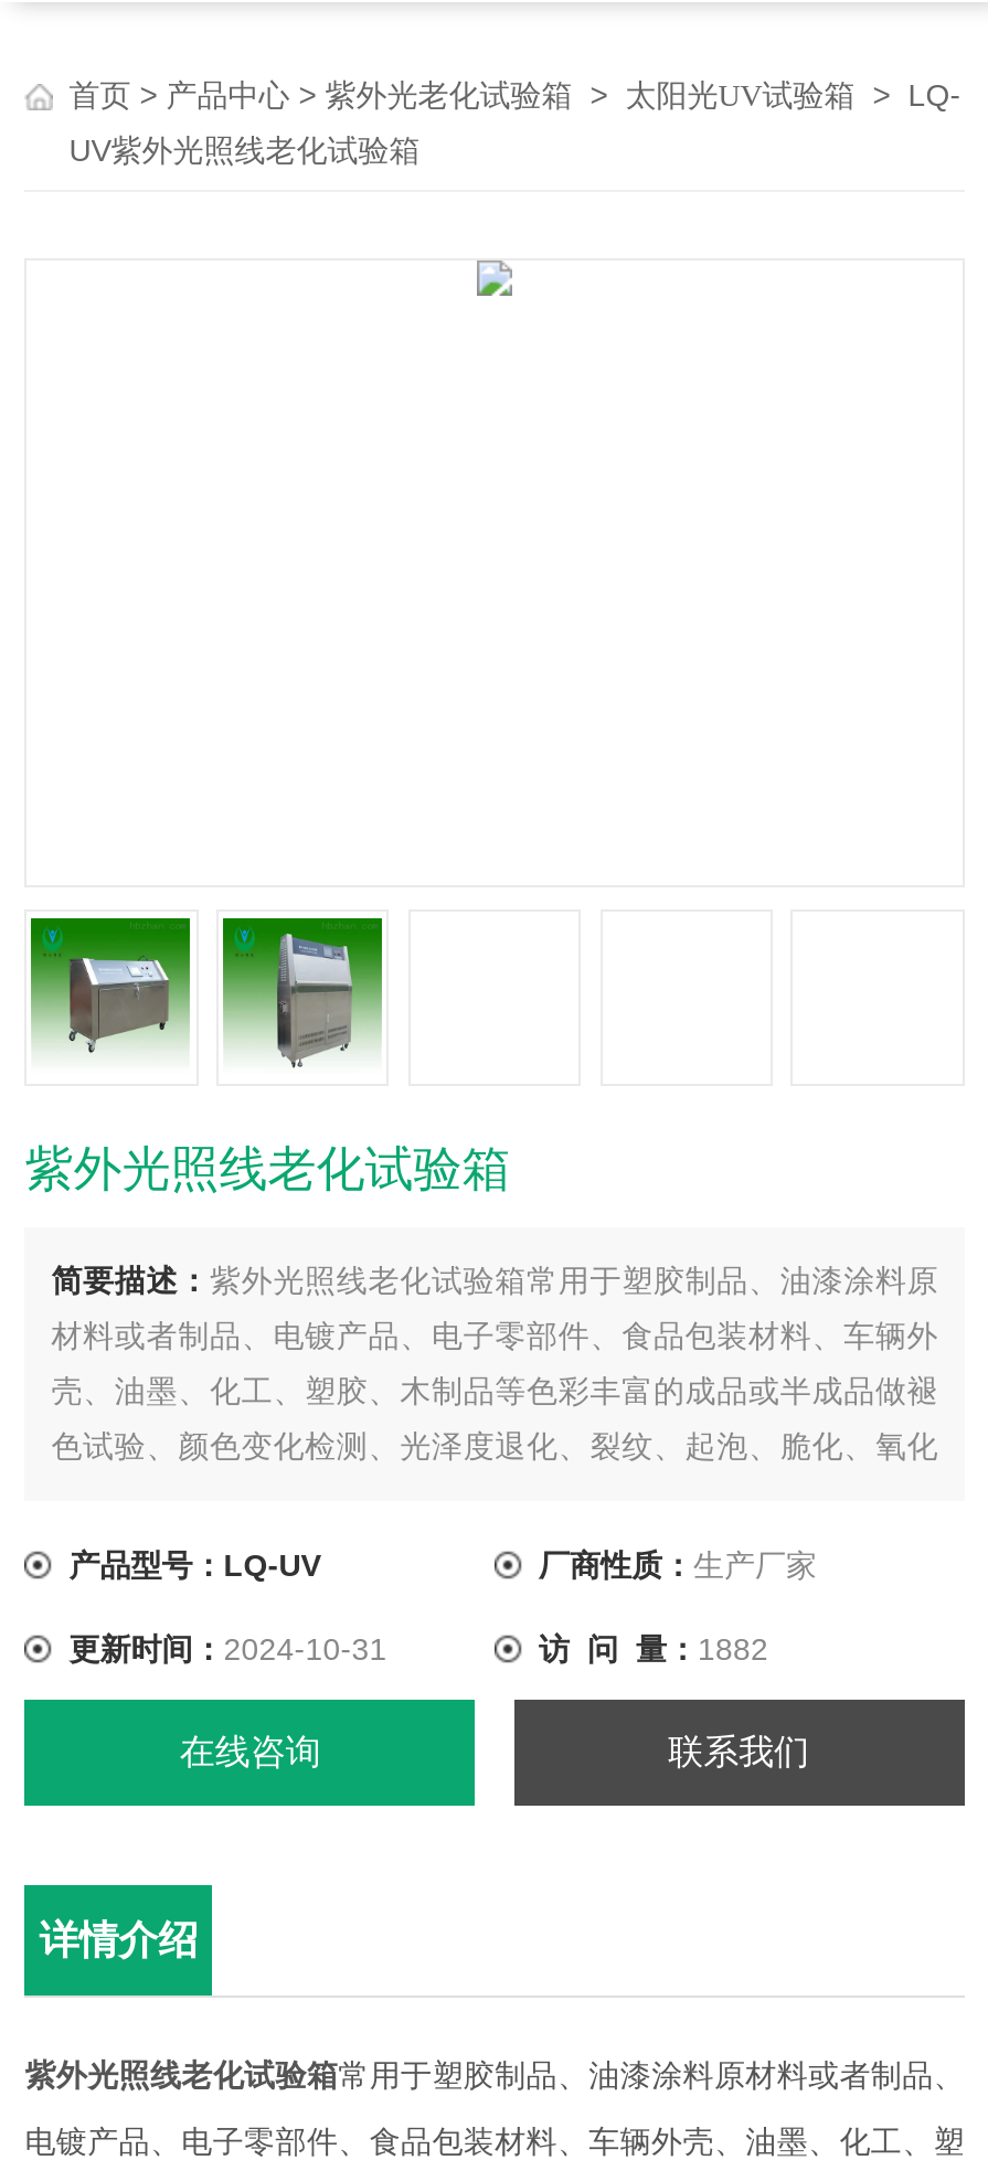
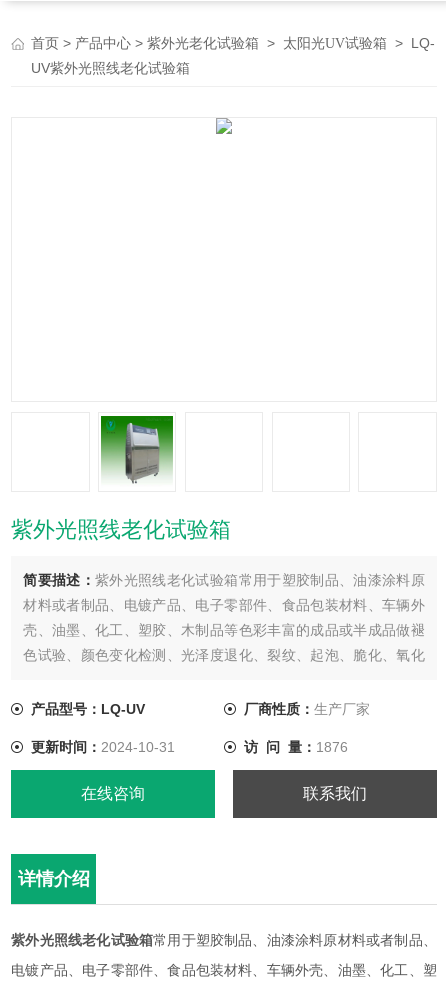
- [image]

- 访 问 量：1882
+ 访 问 量：1876
